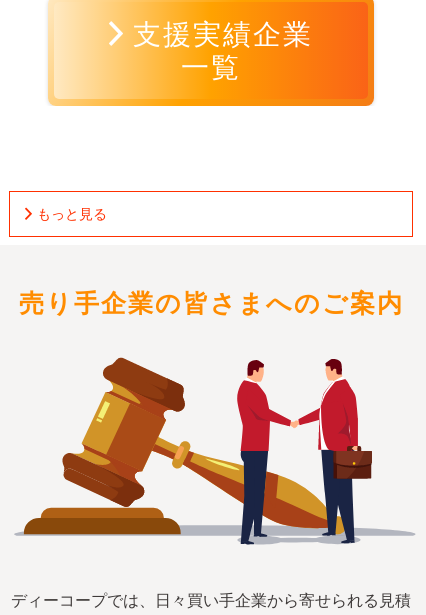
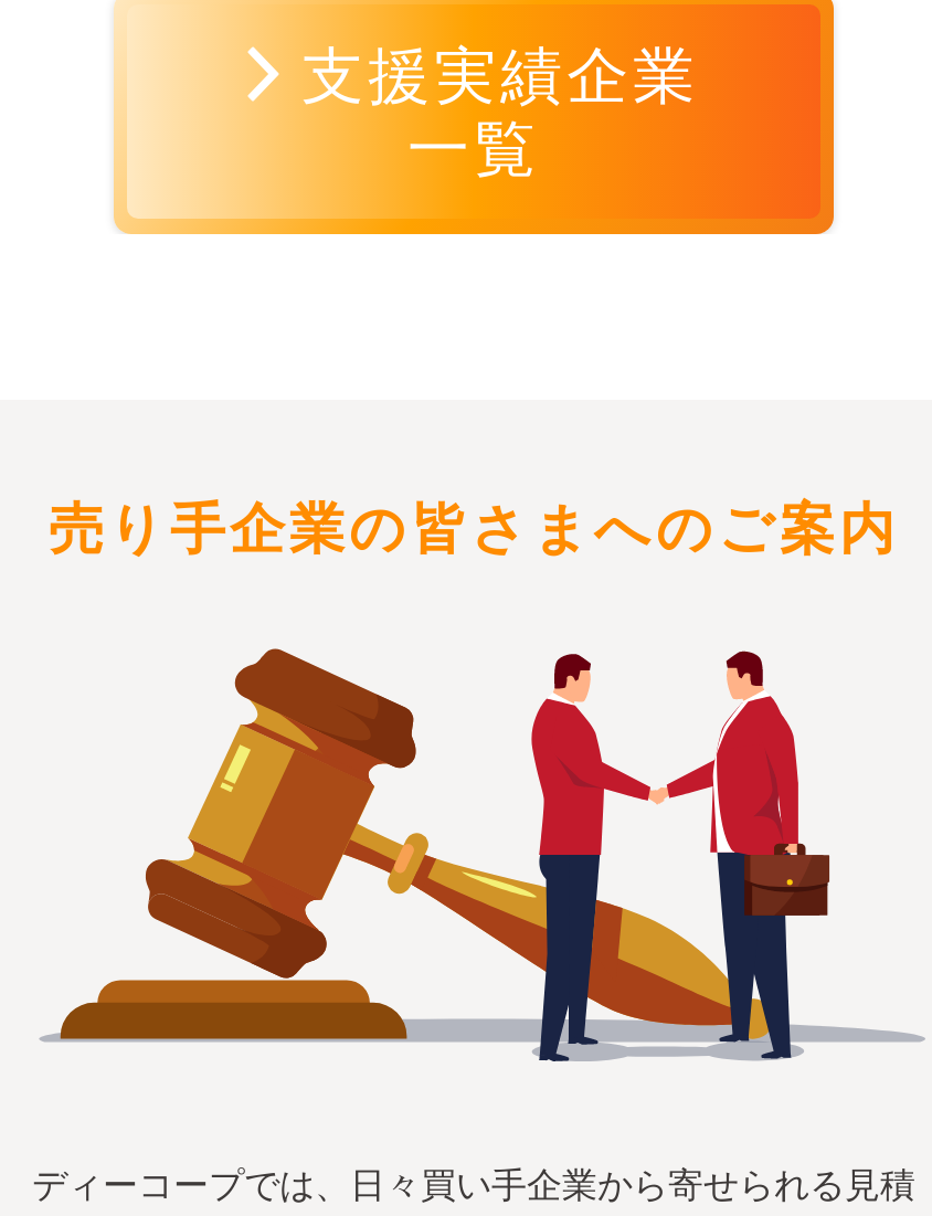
- もっと見る
